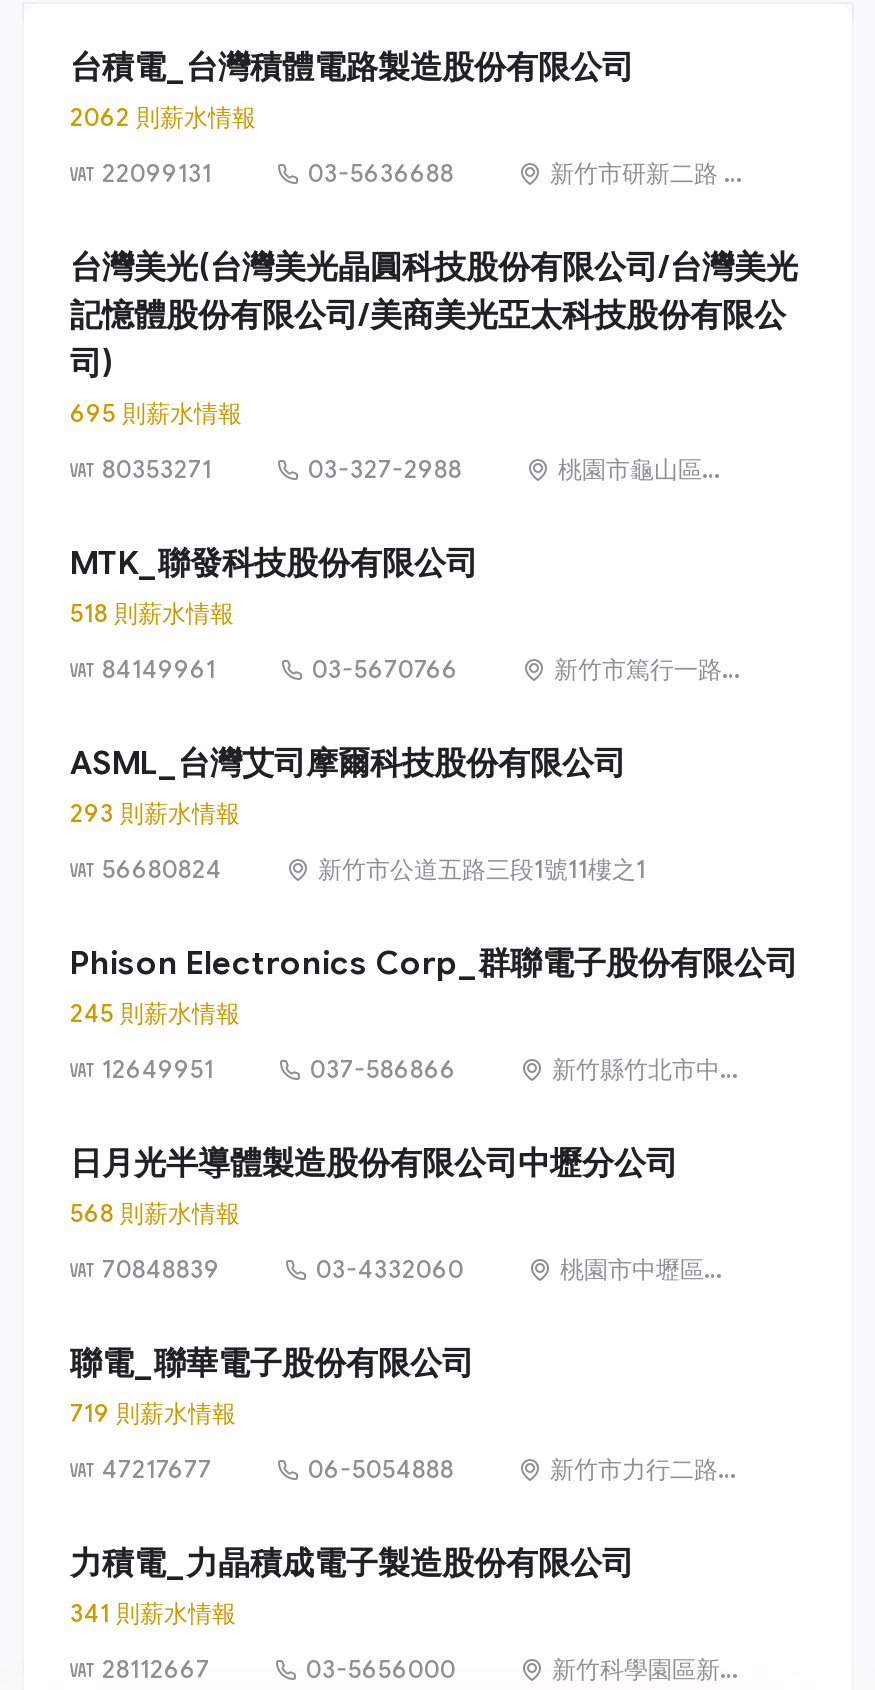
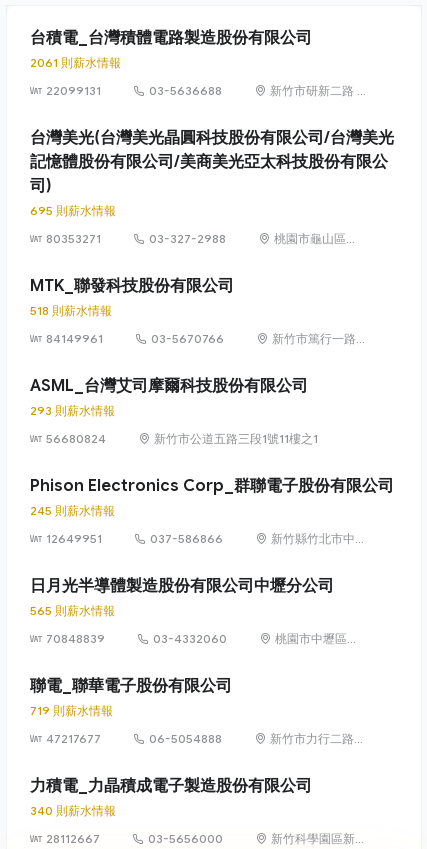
- 2062 則薪水情報
+ 2061 則薪水情報

- 568 則薪水情報
+ 565 則薪水情報

- 341 則薪水情報
+ 340 則薪水情報
